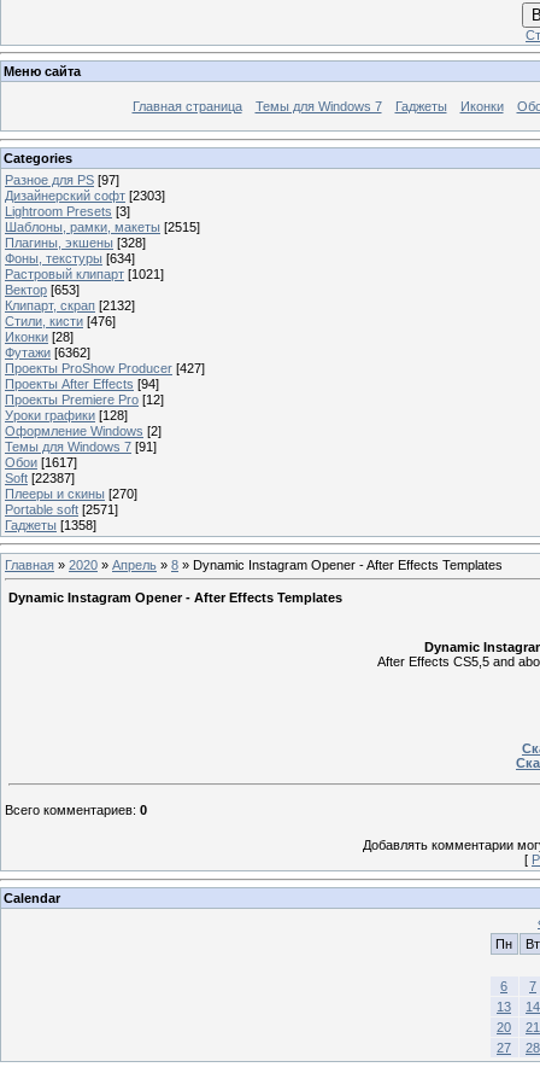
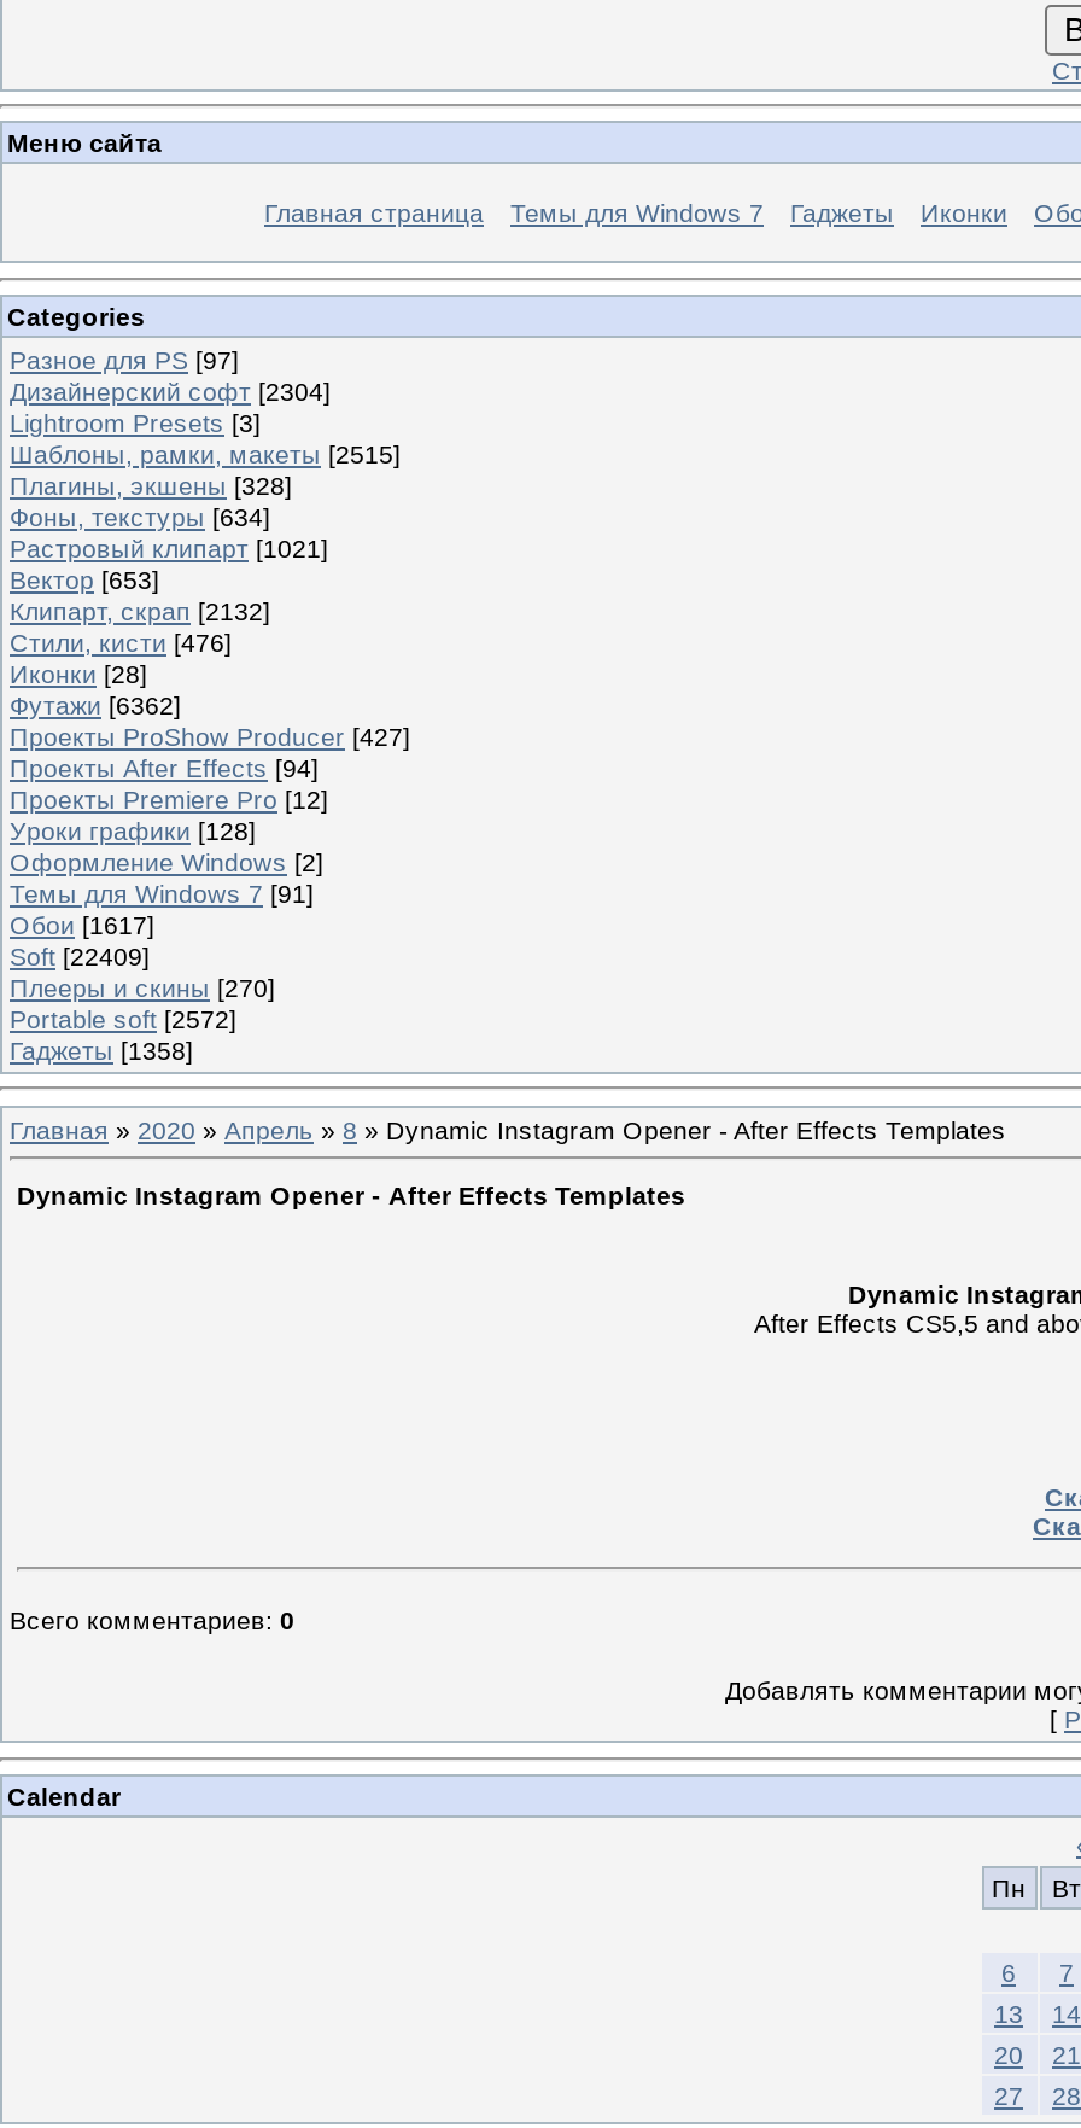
- Дизайнерский софт [2303]
+ Дизайнерский софт [2304]

- Soft [22387]
+ Soft [22409]

- Portable soft [2571]
+ Portable soft [2572]
